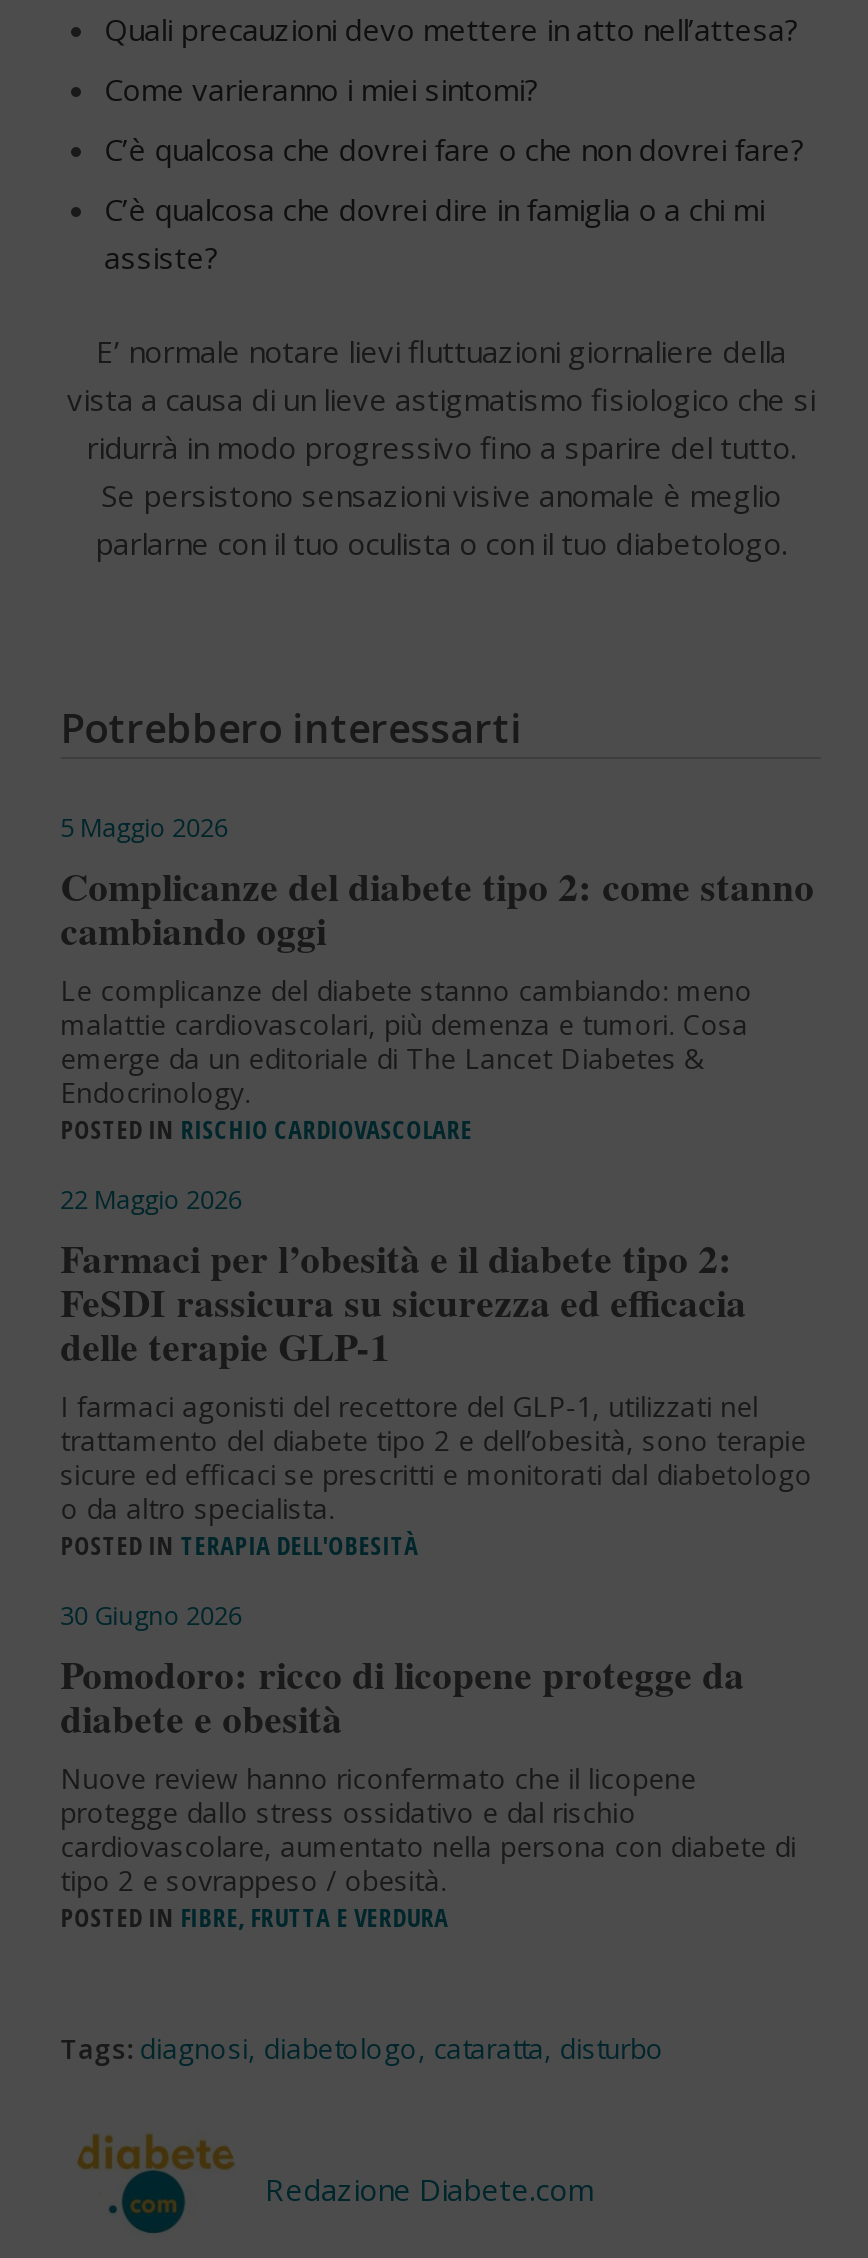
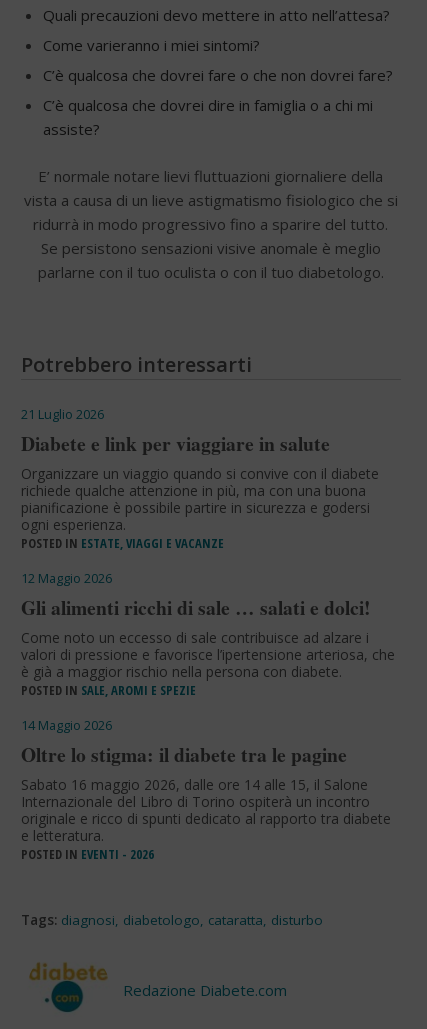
- 5 Maggio 2026
- Complicanze del diabete tipo 2: come stanno
- cambiando oggi
- Le complicanze del diabete stanno cambiando: meno
- malattie cardiovascolari, più demenza e tumori. Cosa
- emerge da un editoriale di The Lancet Diabetes &
- Endocrinology.
- POSTED IN RISCHIO CARDIOVASCOLARE
+ 21 Luglio 2026
+ Diabete e link per viaggiare in salute
+ Organizzare un viaggio quando si convive con il diabete
+ richiede qualche attenzione in più, ma con una buona
+ pianificazione è possibile partire in sicurezza e godersi
+ ogni esperienza.
+ POSTED IN ESTATE, VIAGGI E VACANZE

- 22 Maggio 2026
- Farmaci per l’obesità e il diabete tipo 2:
- FeSDI rassicura su sicurezza ed efficacia
- delle terapie GLP-1
- I farmaci agonisti del recettore del GLP-1, utilizzati nel
- trattamento del diabete tipo 2 e dell’obesità, sono terapie
- sicure ed efficaci se prescritti e monitorati dal diabetologo
- o da altro specialista.
- POSTED IN TERAPIA DELL'OBESITÀ
+ 12 Maggio 2026
+ Gli alimenti ricchi di sale … salati e dolci!
+ Come noto un eccesso di sale contribuisce ad alzare i
+ valori di pressione e favorisce l’ipertensione arteriosa, che
+ è già a maggior rischio nella persona con diabete.
+ POSTED IN SALE, AROMI E SPEZIE

- 30 Giugno 2026
- Pomodoro: ricco di licopene protegge da
- diabete e obesità
- Nuove review hanno riconfermato che il licopene
- protegge dallo stress ossidativo e dal rischio
- cardiovascolare, aumentato nella persona con diabete di
- tipo 2 e sovrappeso / obesità.
- POSTED IN FIBRE, FRUTTA E VERDURA
+ 14 Maggio 2026
+ Oltre lo stigma: il diabete tra le pagine
+ Sabato 16 maggio 2026, dalle ore 14 alle 15, il Salone
+ Internazionale del Libro di Torino ospiterà un incontro
+ originale e ricco di spunti dedicato al rapporto tra diabete
+ e letteratura.
+ POSTED IN EVENTI - 2026
